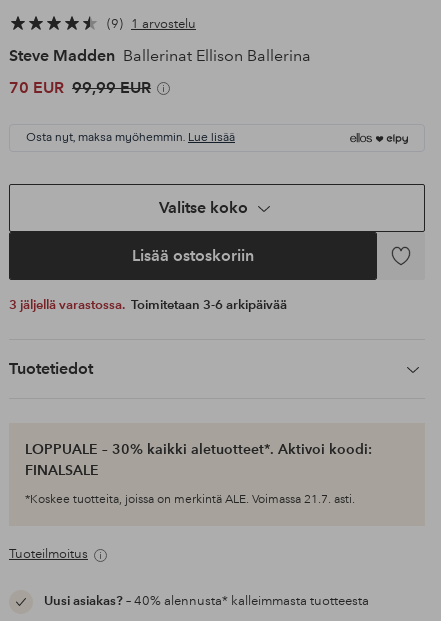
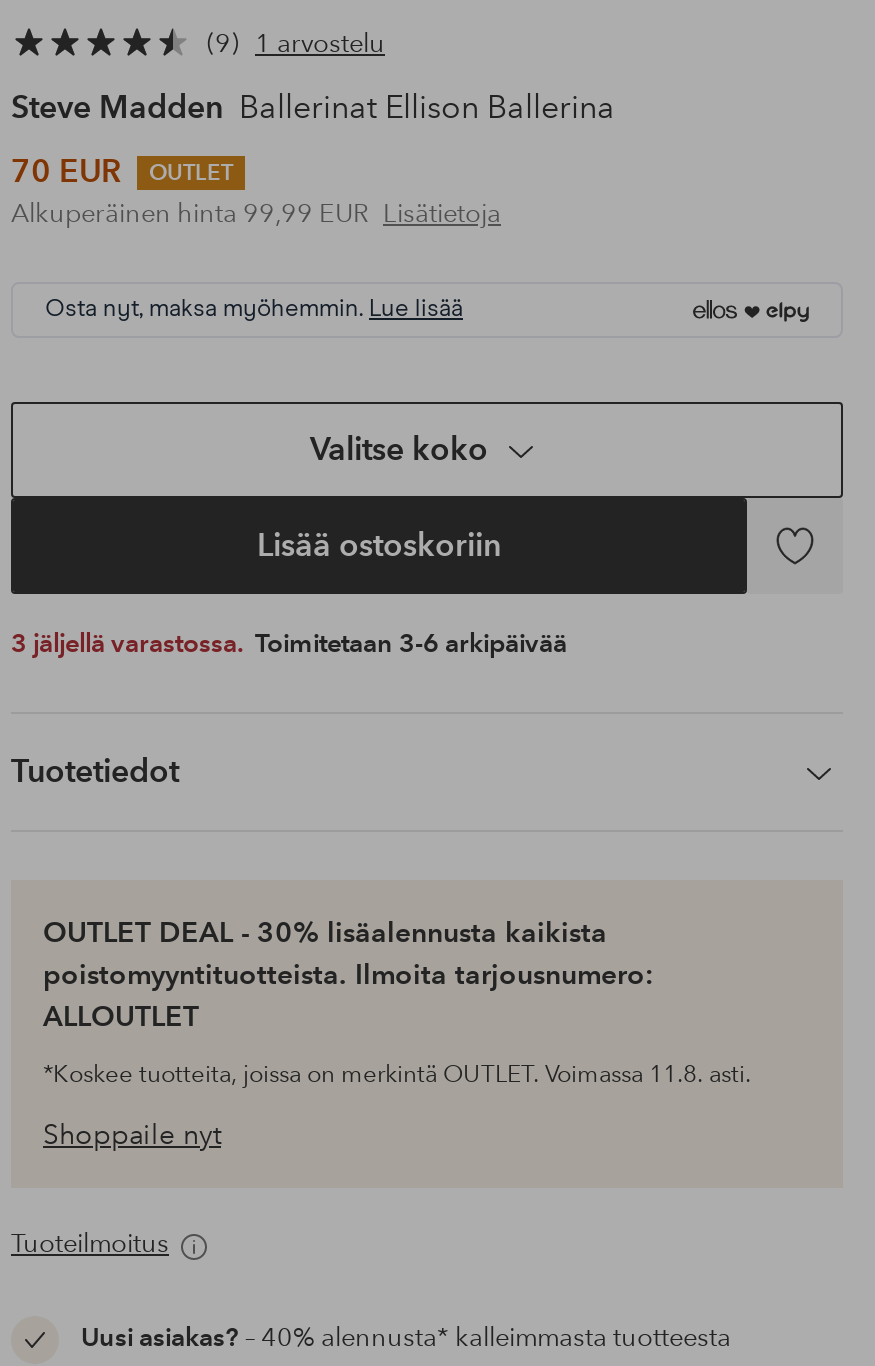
- 70 EUR 99,99 EUR
+ 70 EUR
+ OUTLET
+ Alkuperäinen hinta 99,99 EUR Lisätietoja

- LOPPUALE – 30% kaikki aletuotteet*. Aktivoi koodi:
- FINALSALE
- *Koskee tuotteita, joissa on merkintä ALE. Voimassa 21.7. asti.
+ OUTLET DEAL - 30% lisäalennusta kaikista
+ poistomyyntituotteista. Ilmoita tarjousnumero:
+ ALLOUTLET
+ *Koskee tuotteita, joissa on merkintä OUTLET. Voimassa 11.8. asti.
+ Shoppaile nyt
